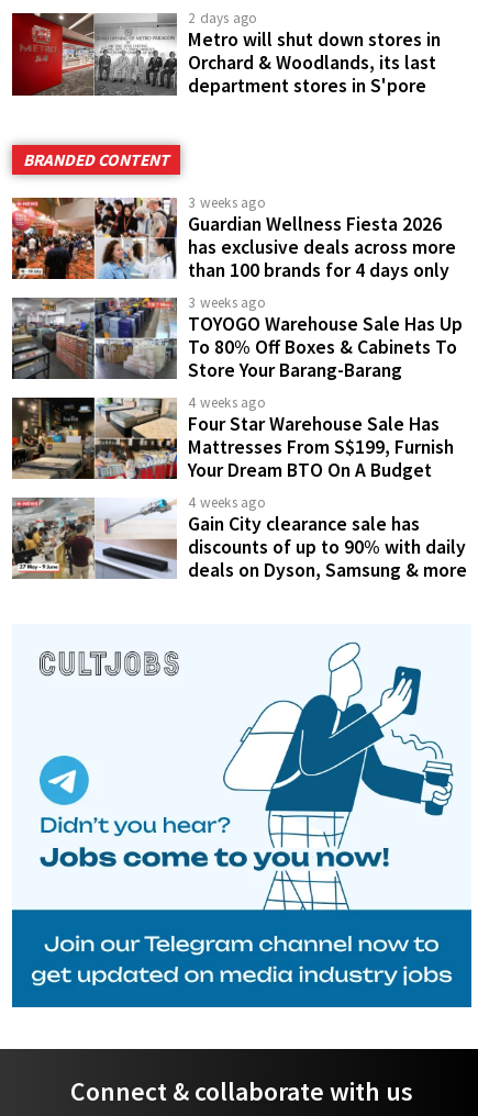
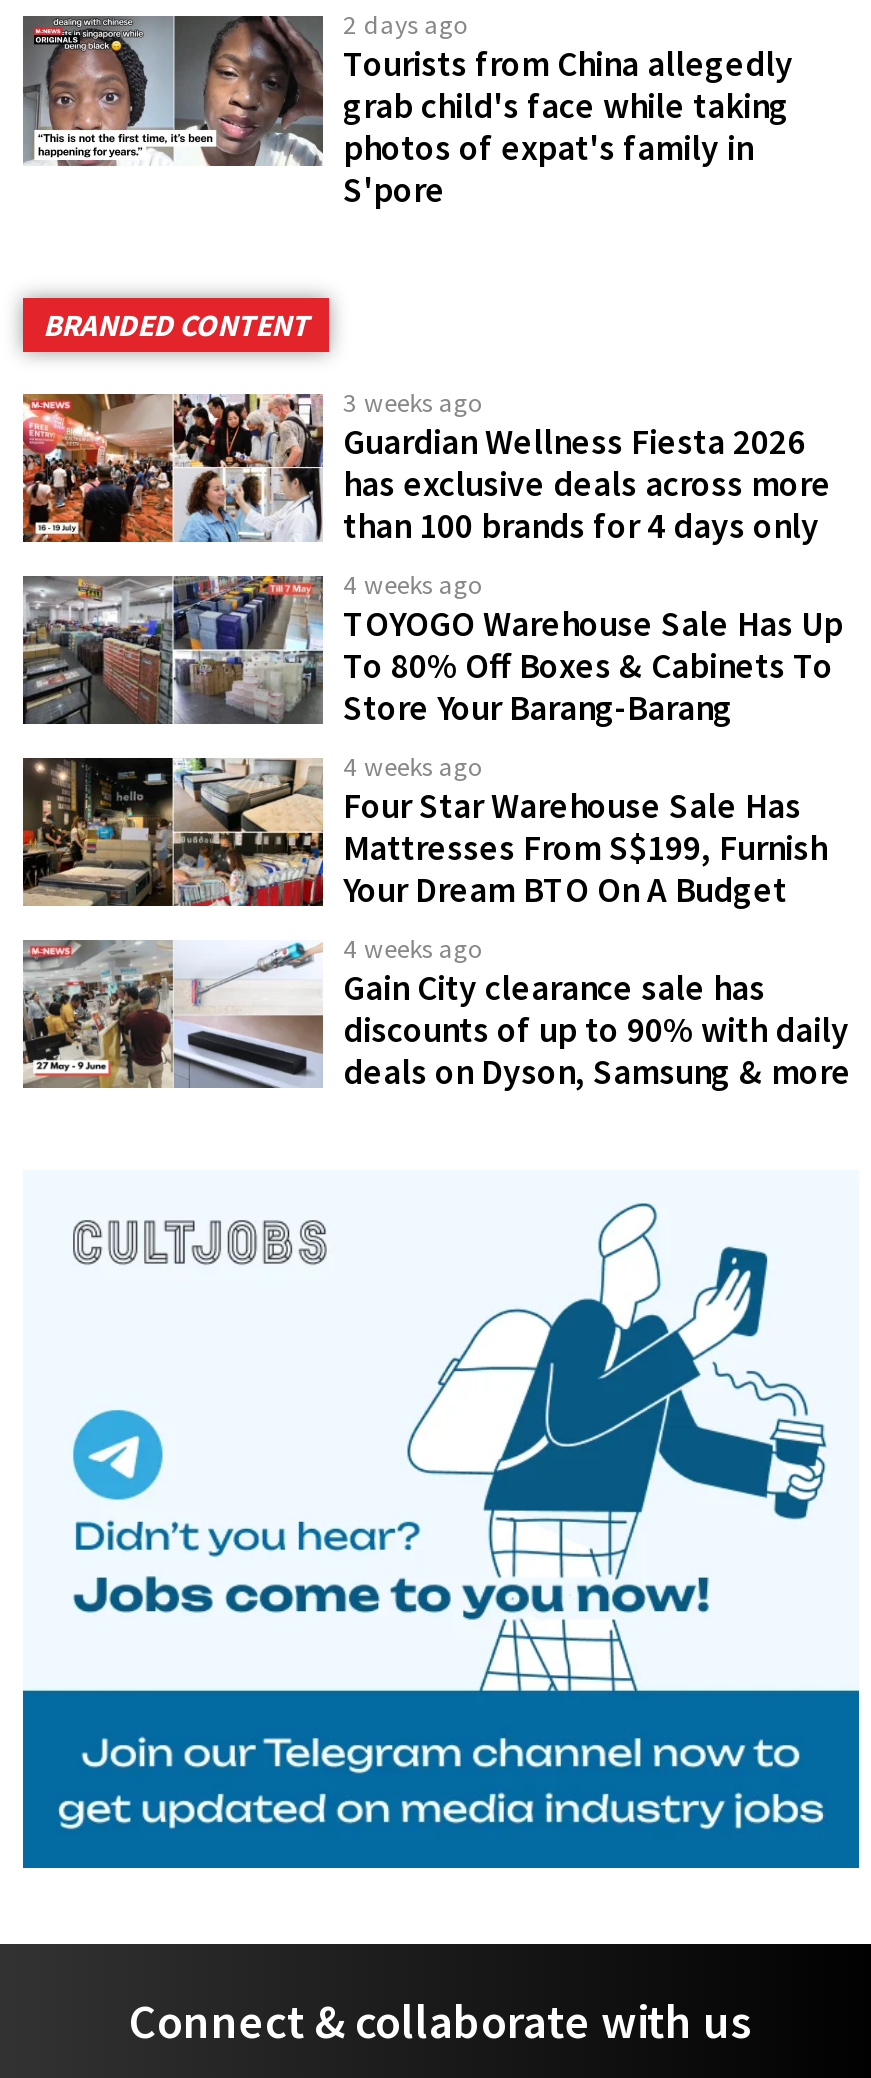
- [image]
- Metro will shut down stores in
- Orchard & Woodlands, its last
- department stores in S'pore
+ [image]
+ Tourists from China allegedly
+ grab child's face while taking
+ photos of expat's family in
+ S'pore

- 3 weeks ago
+ 4 weeks ago
